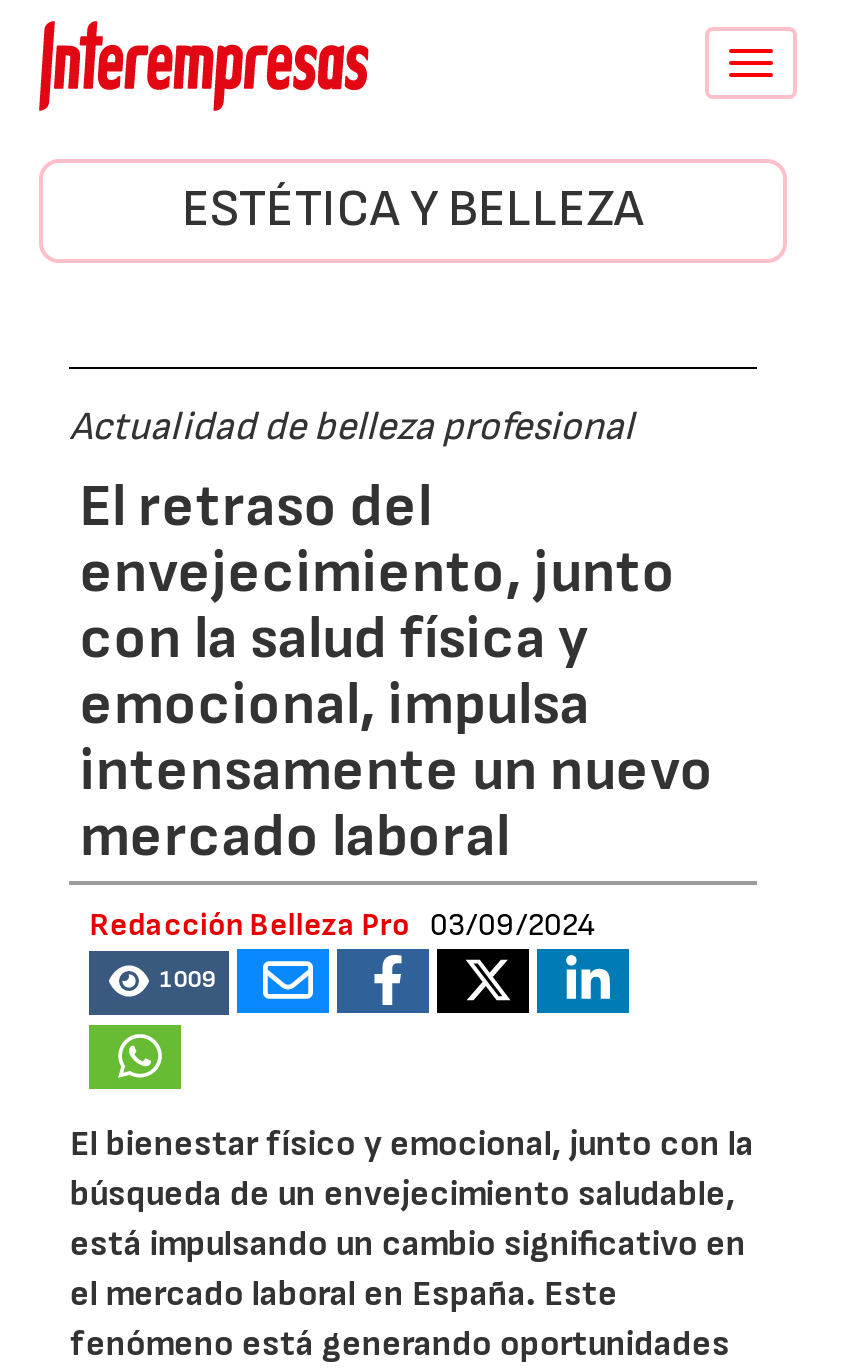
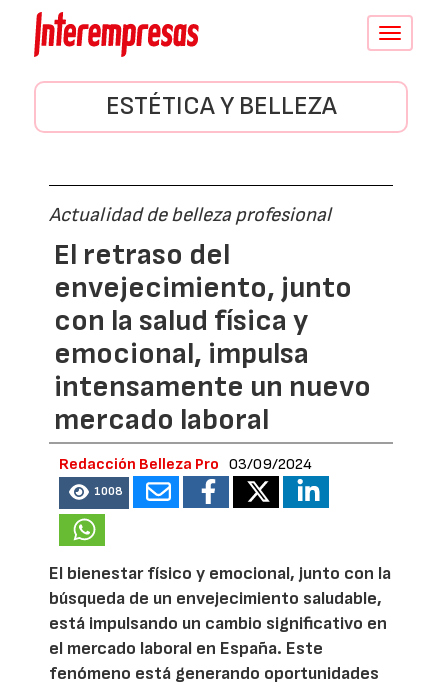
- 1009
+ 1008
